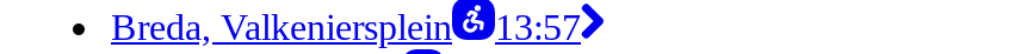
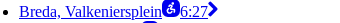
- Breda, Valkeniersplein 13:57
+ Breda, Valkeniersplein 6:27
